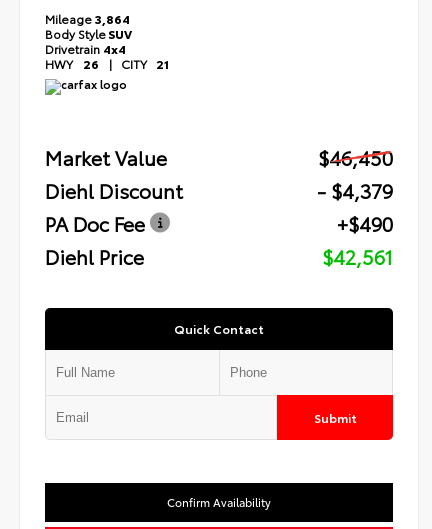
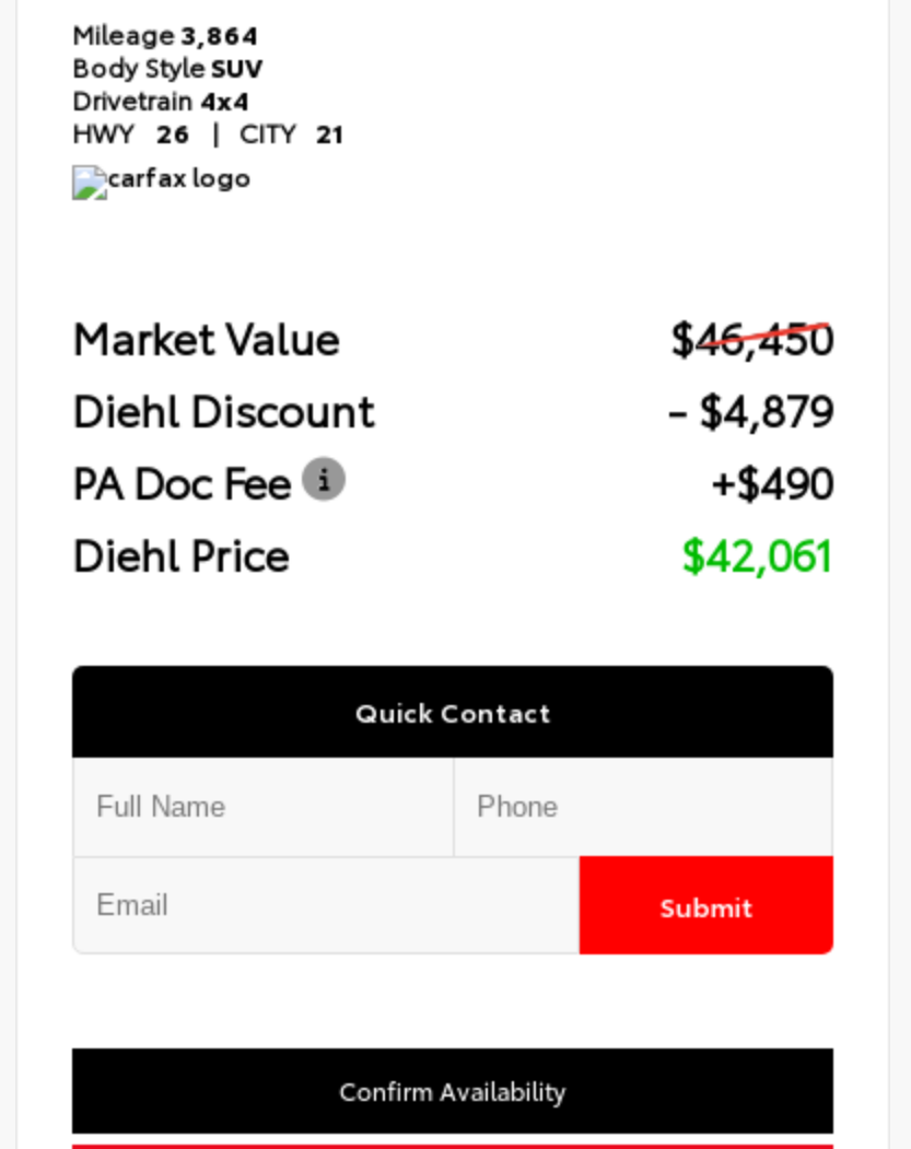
- - $4,379
+ - $4,879

- $42,561
+ $42,061
